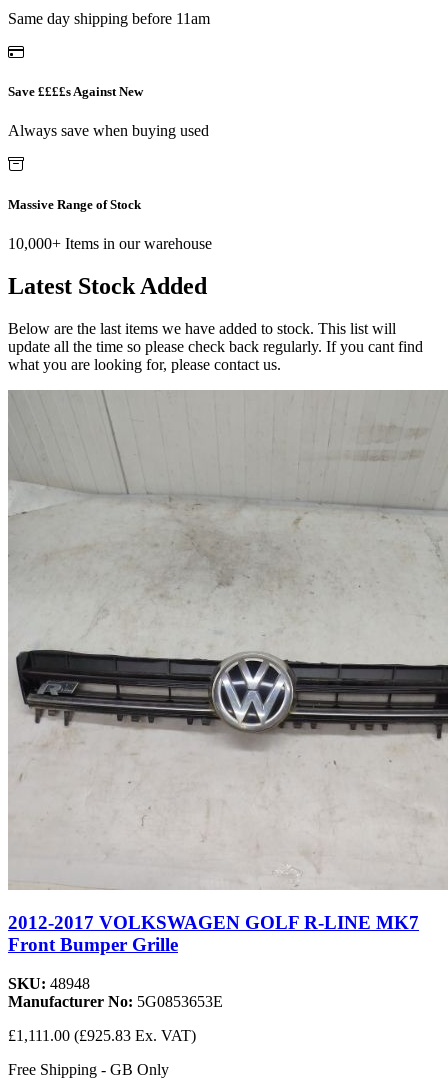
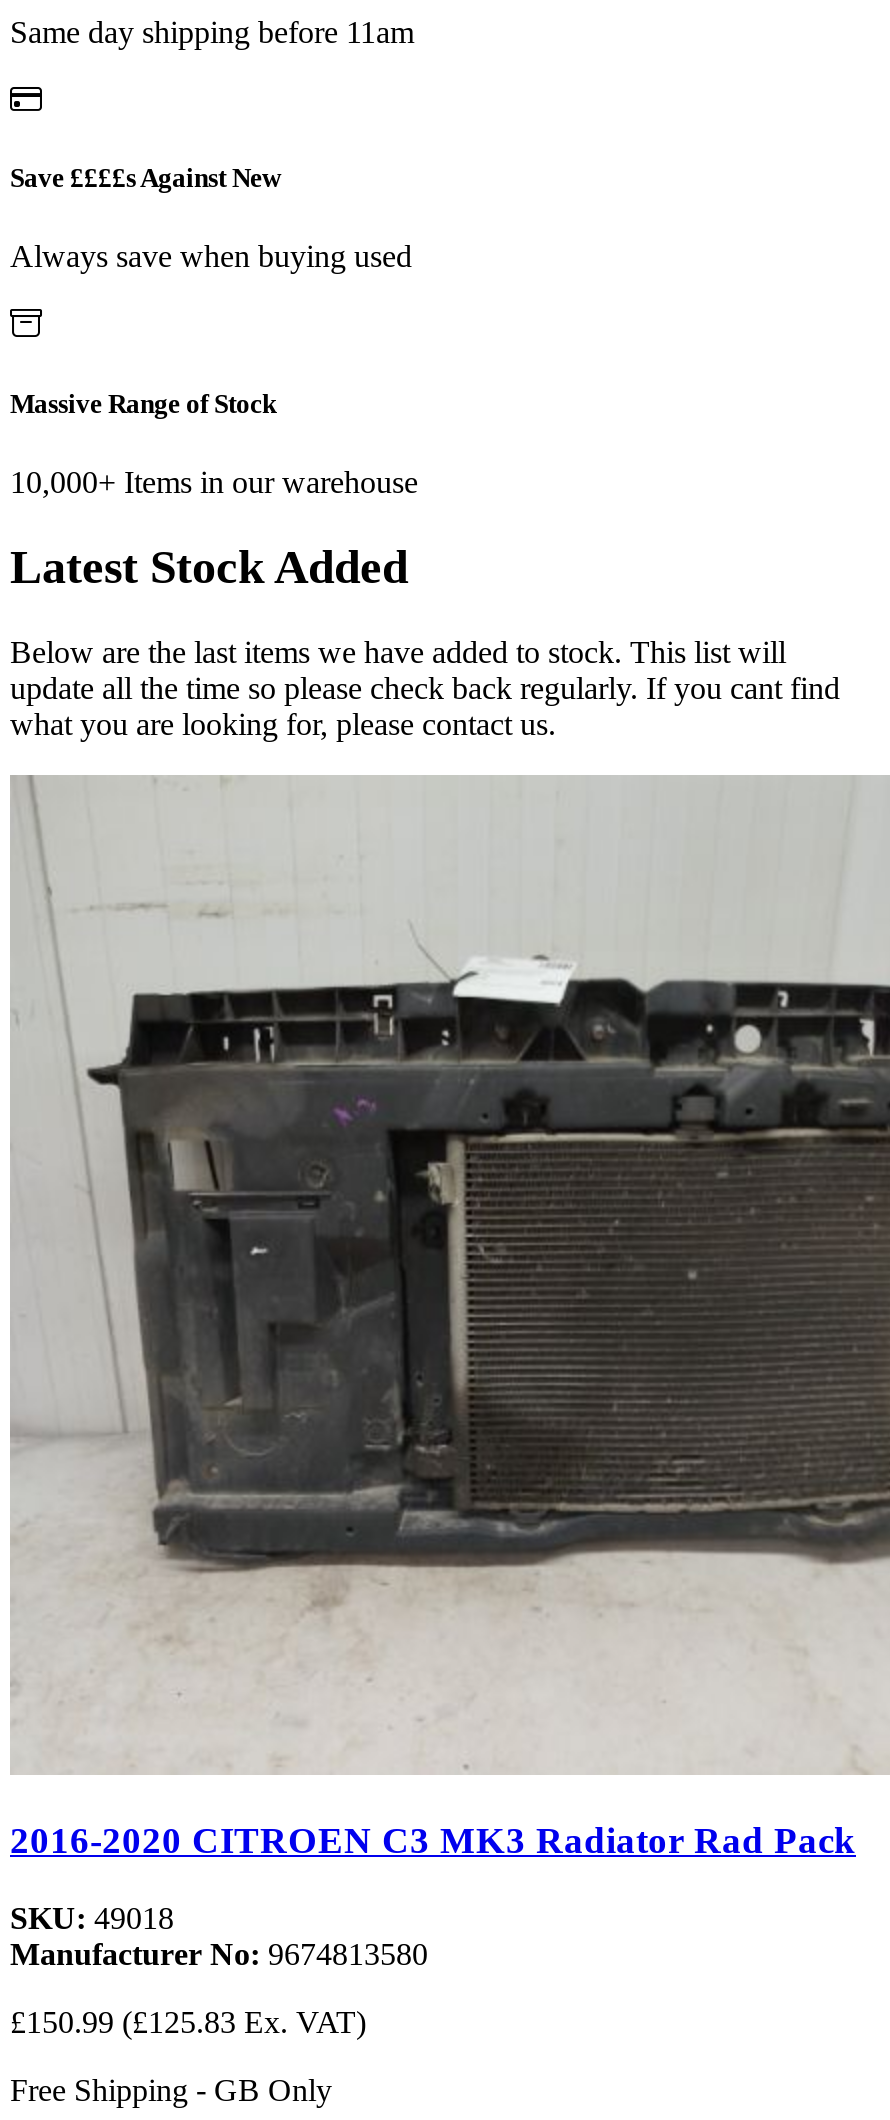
- [image]
+ [image]

- 2012-2017 VOLKSWAGEN GOLF R-LINE MK7
- Front Bumper Grille
+ 2016-2020 CITROEN C3 MK3 Radiator Rad Pack

- SKU: 48948
- Manufacturer No: 5G0853653E
+ SKU: 49018
+ Manufacturer No: 9674813580

- £1,111.00 (£925.83 Ex. VAT)
+ £150.99 (£125.83 Ex. VAT)
